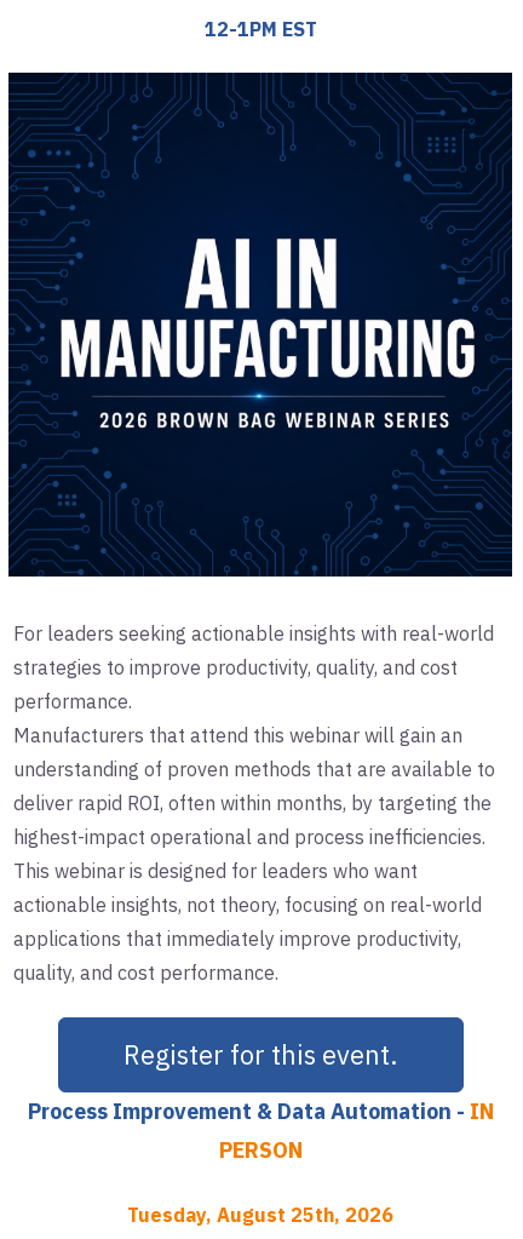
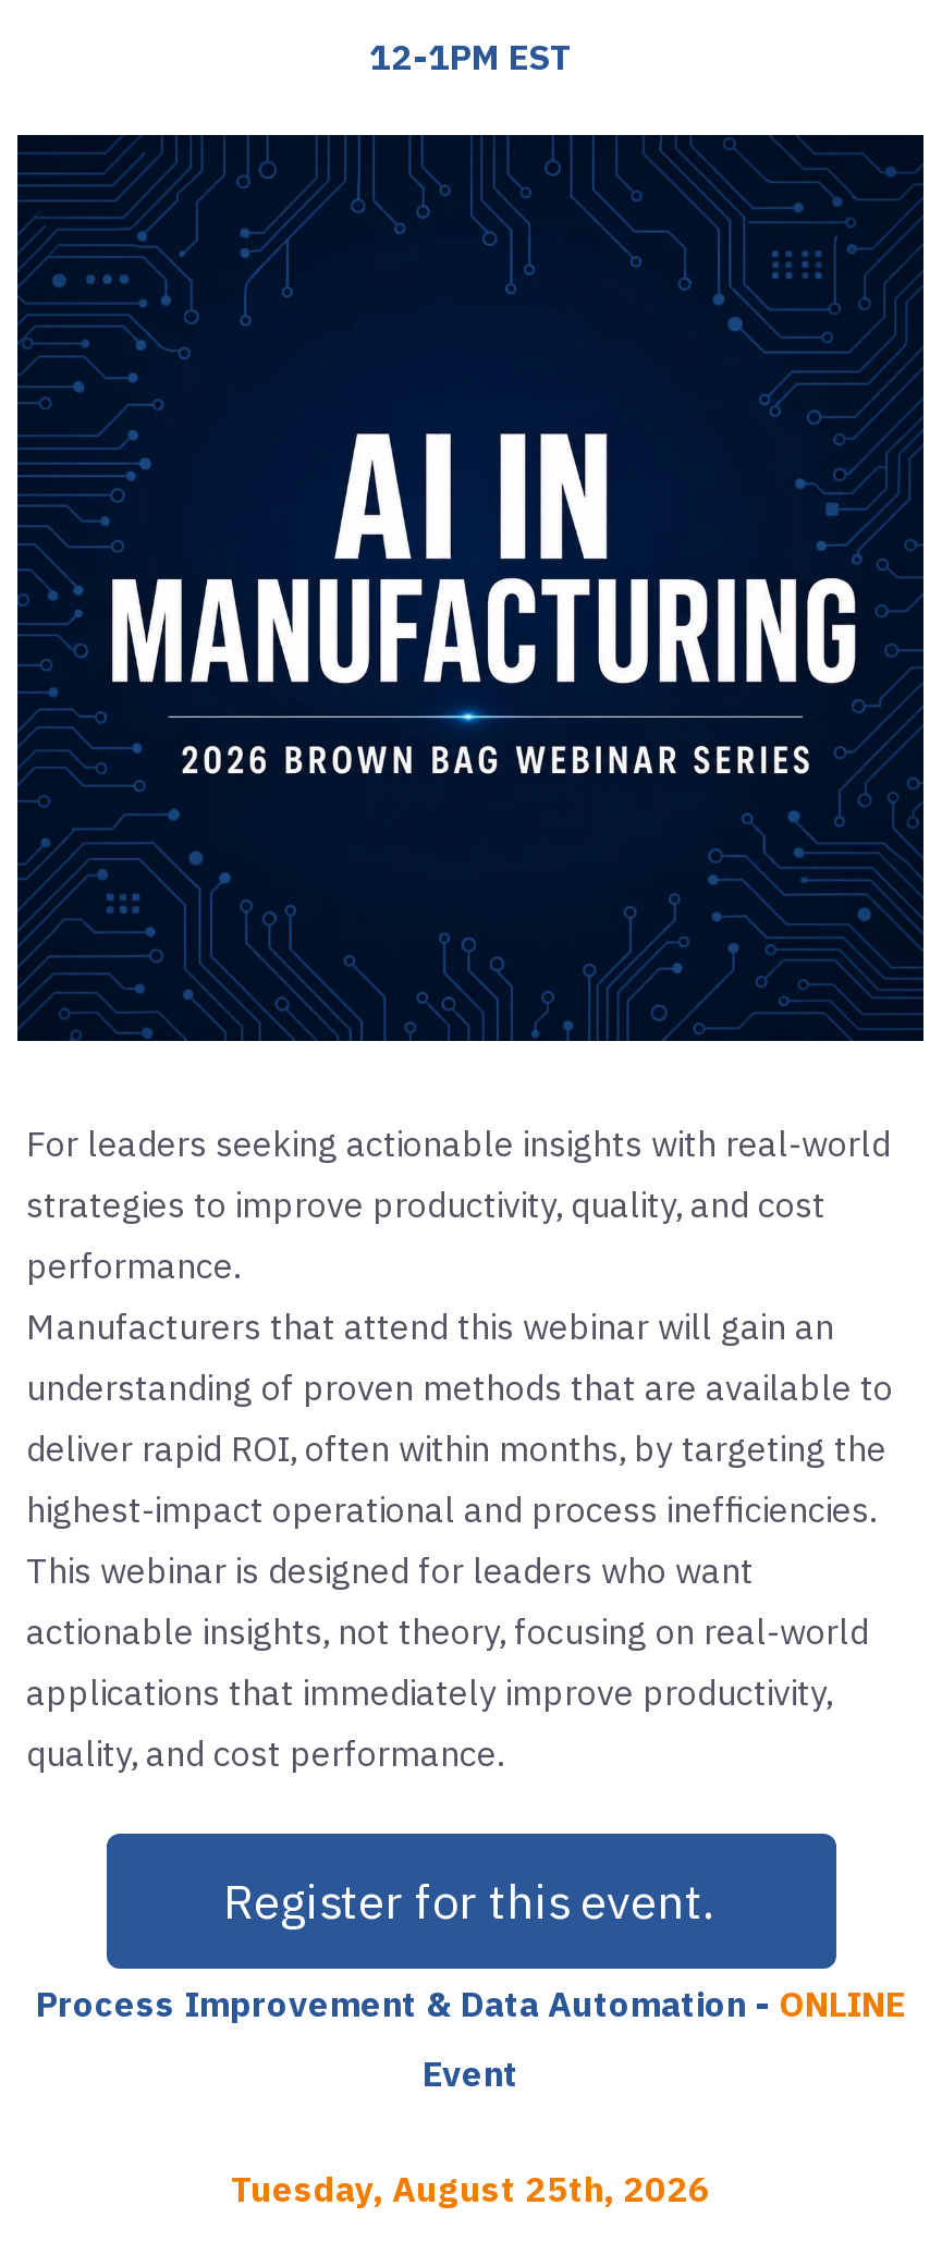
- Process Improvement & Data Automation - IN
- PERSON
+ Process Improvement & Data Automation - ONLINE
+ Event
